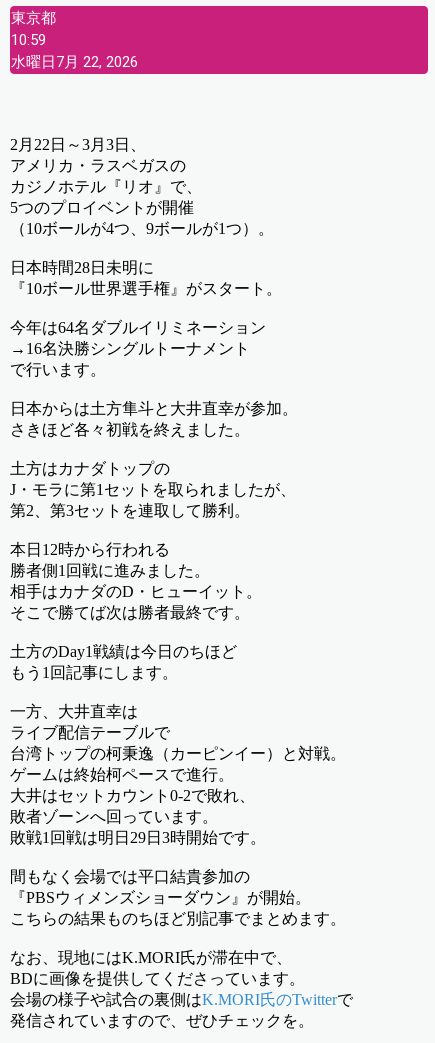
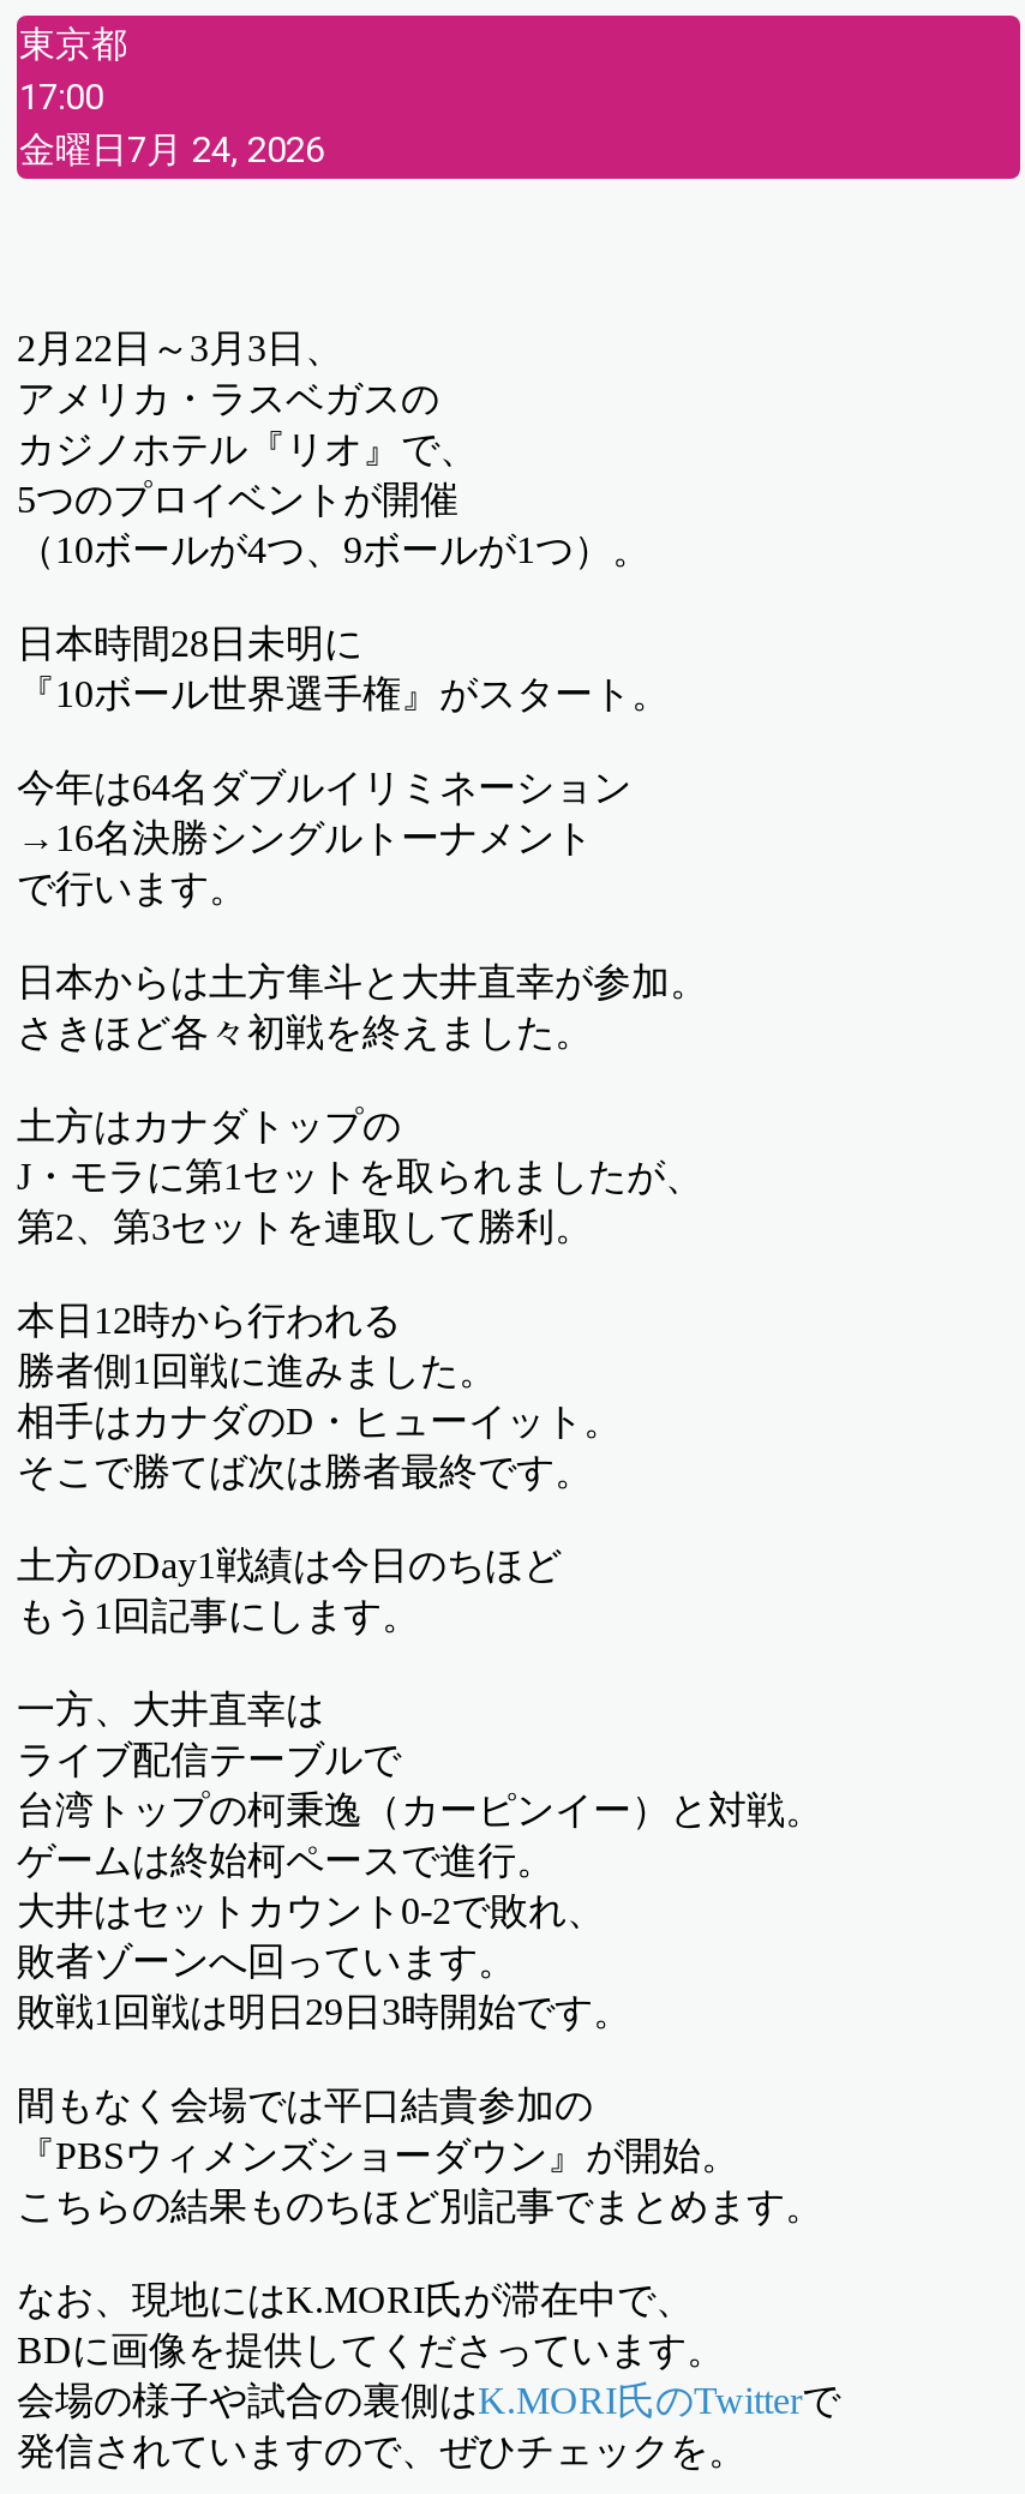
- 10:59
+ 17:00

- 水曜日7月 22, 2026
+ 金曜日7月 24, 2026
